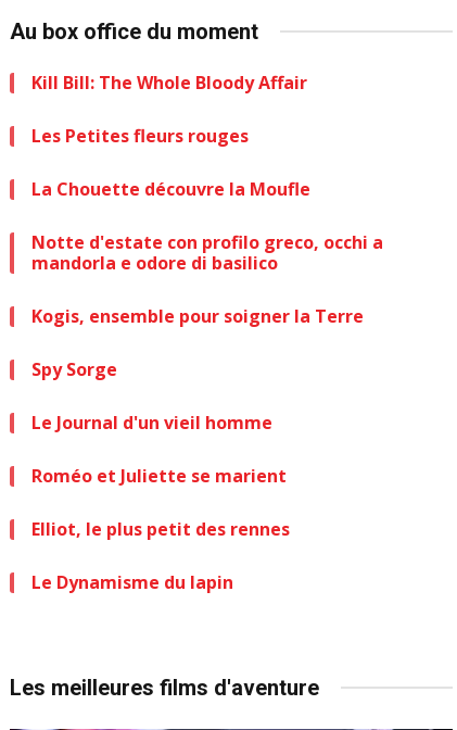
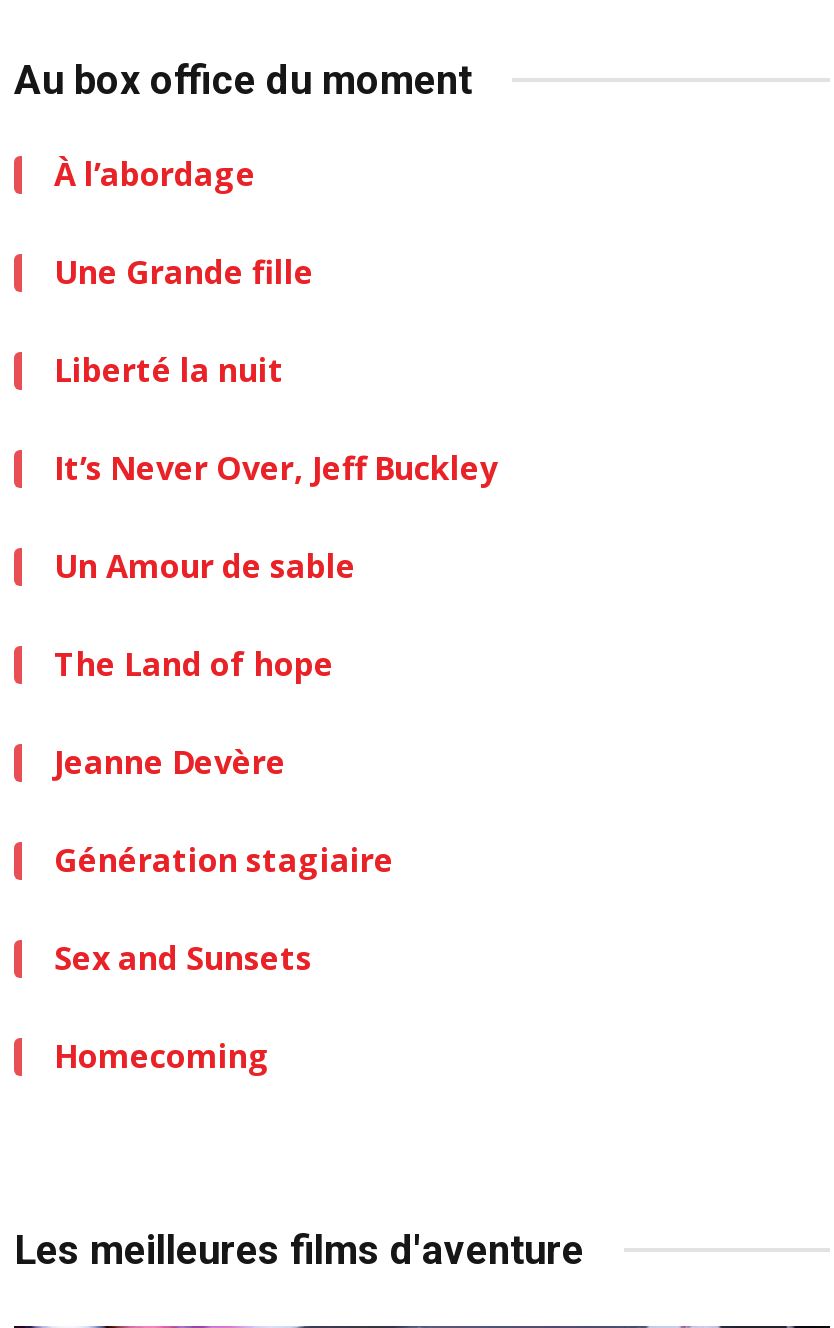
- Kill Bill: The Whole Bloody Affair
+ À l’abordage

- Les Petites fleurs rouges
+ Une Grande fille

- La Chouette découvre la Moufle
+ Liberté la nuit

- Notte d'estate con profilo greco, occhi a
- mandorla e odore di basilico
+ It’s Never Over, Jeff Buckley

- Kogis, ensemble pour soigner la Terre
+ Un Amour de sable

- Spy Sorge
+ The Land of hope

- Le Journal d'un vieil homme
+ Jeanne Devère

- Roméo et Juliette se marient
+ Génération stagiaire

- Elliot, le plus petit des rennes
+ Sex and Sunsets

- Le Dynamisme du lapin
+ Homecoming
